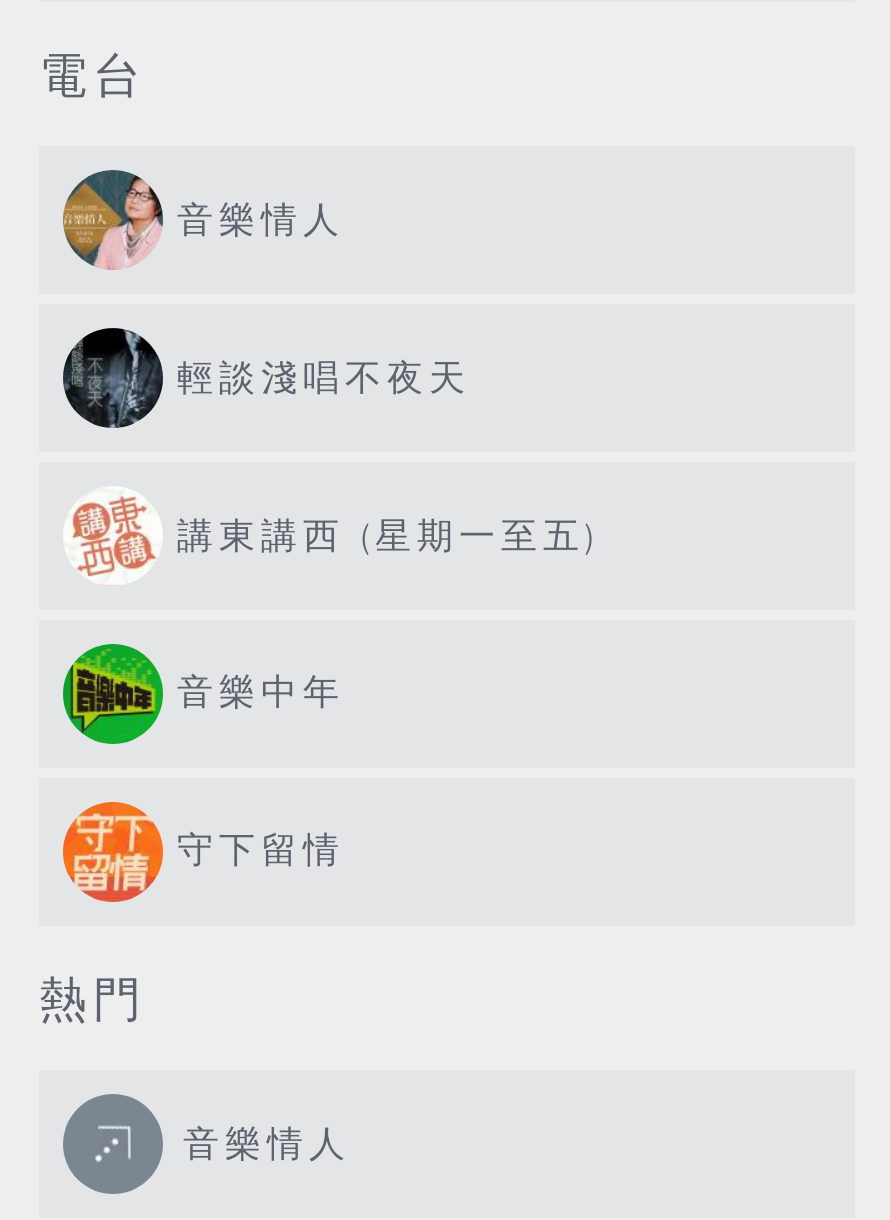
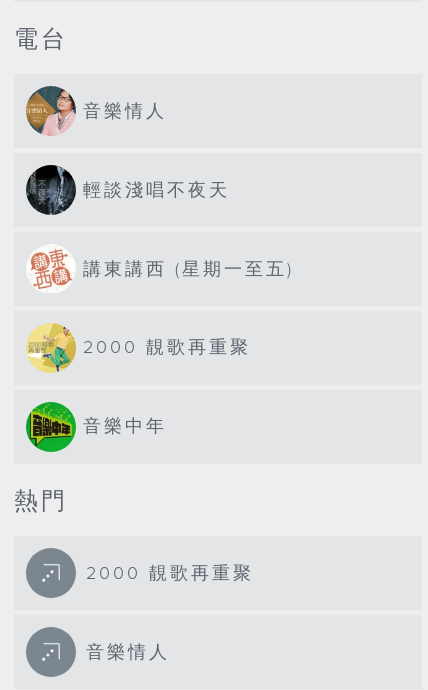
+ [image]
+ 2000 靚歌再重聚

- [image]
- 守下留情

+ 2000 靚歌再重聚
